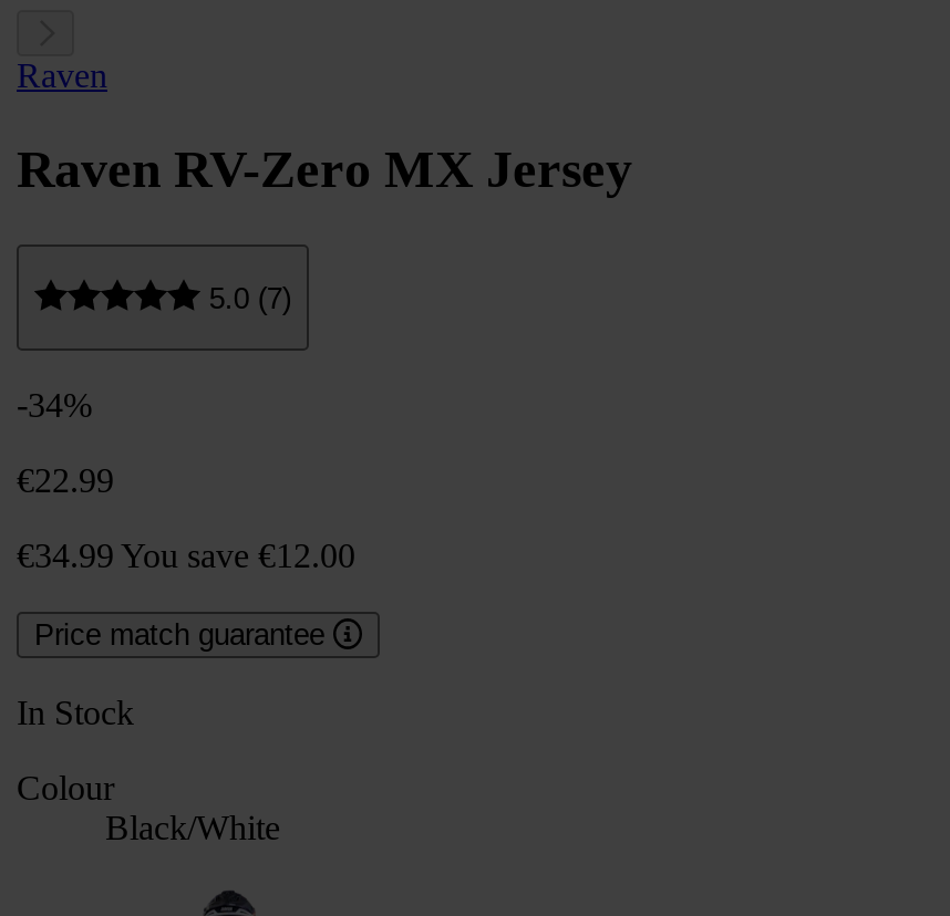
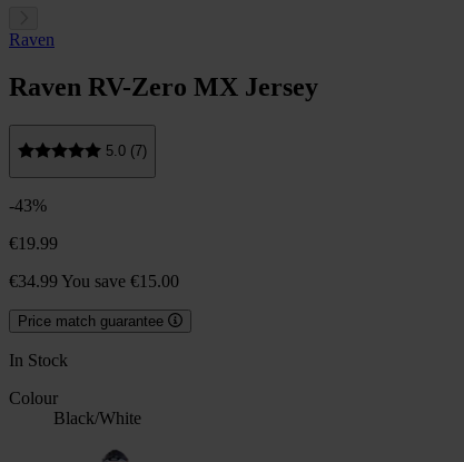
- -34%
+ -43%

- €22.99
+ €19.99

- €34.99 You save €12.00
+ €34.99 You save €15.00
